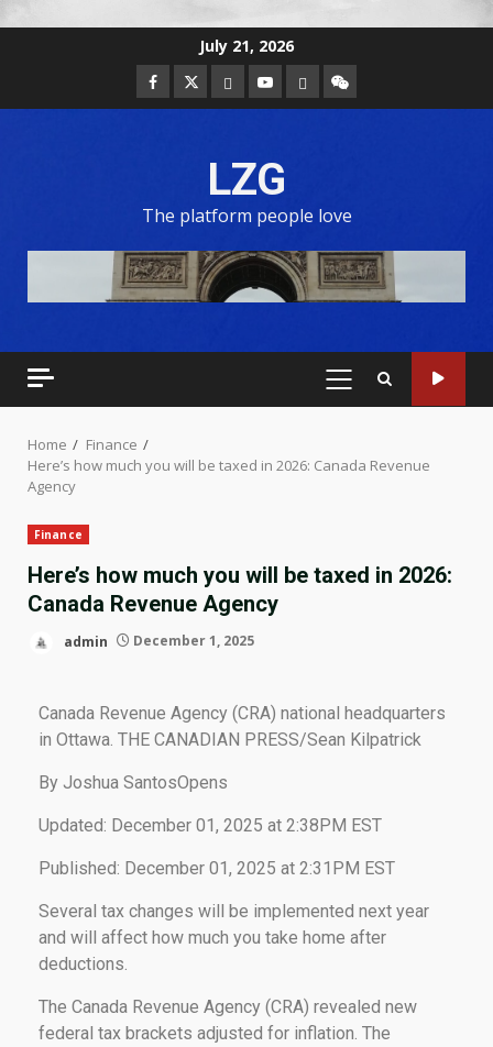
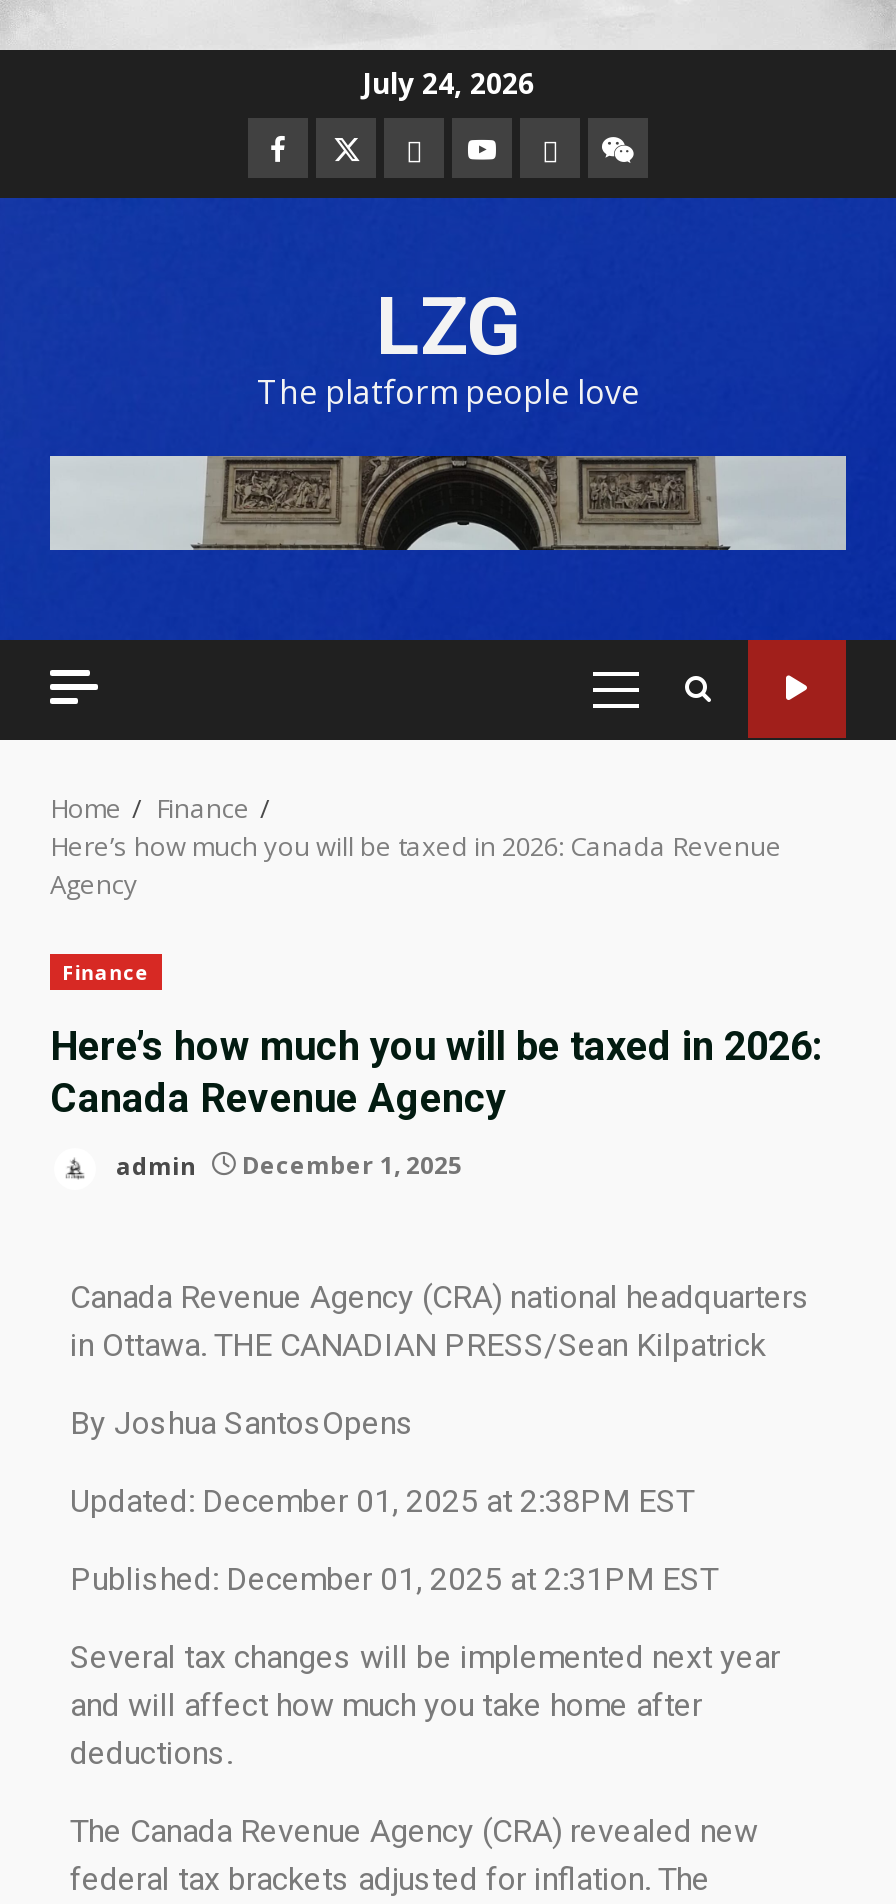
- July 21, 2026
+ July 24, 2026
